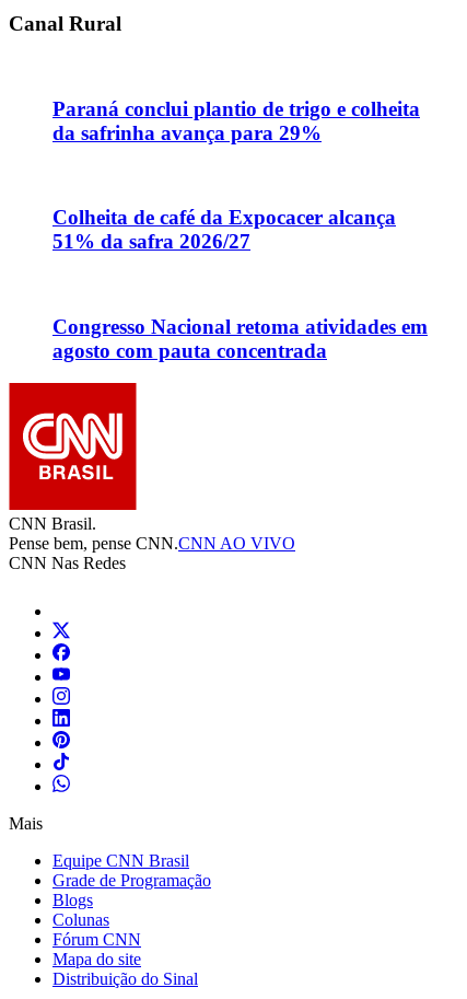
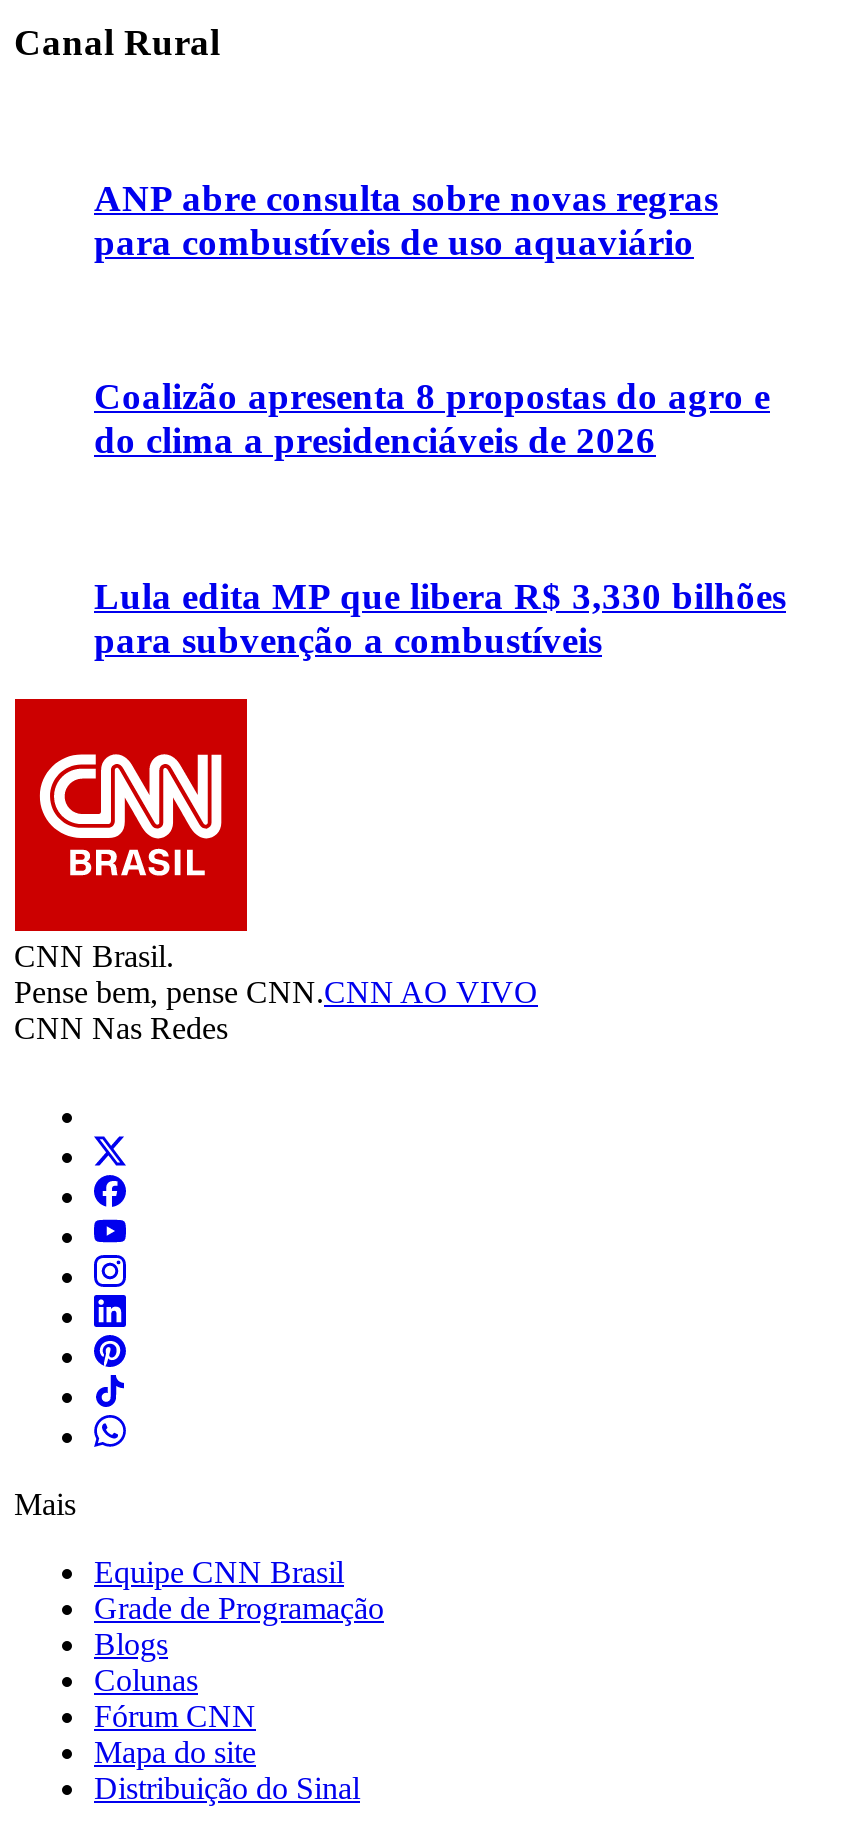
- Paraná conclui plantio de trigo e colheita
- da safrinha avança para 29%
+ ANP abre consulta sobre novas regras
+ para combustíveis de uso aquaviário

- Colheita de café da Expocacer alcança
- 51% da safra 2026/27
+ Coalizão apresenta 8 propostas do agro e
+ do clima a presidenciáveis de 2026

- Congresso Nacional retoma atividades em
- agosto com pauta concentrada
+ Lula edita MP que libera R$ 3,330 bilhões
+ para subvenção a combustíveis
